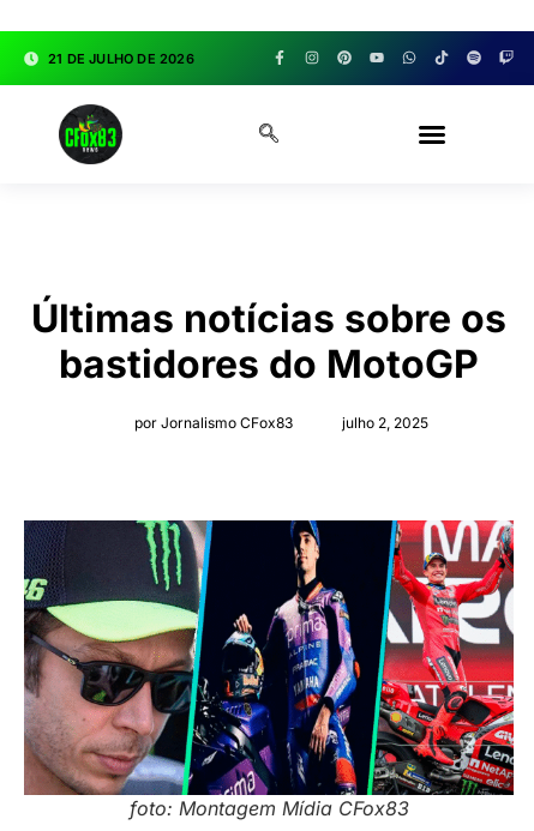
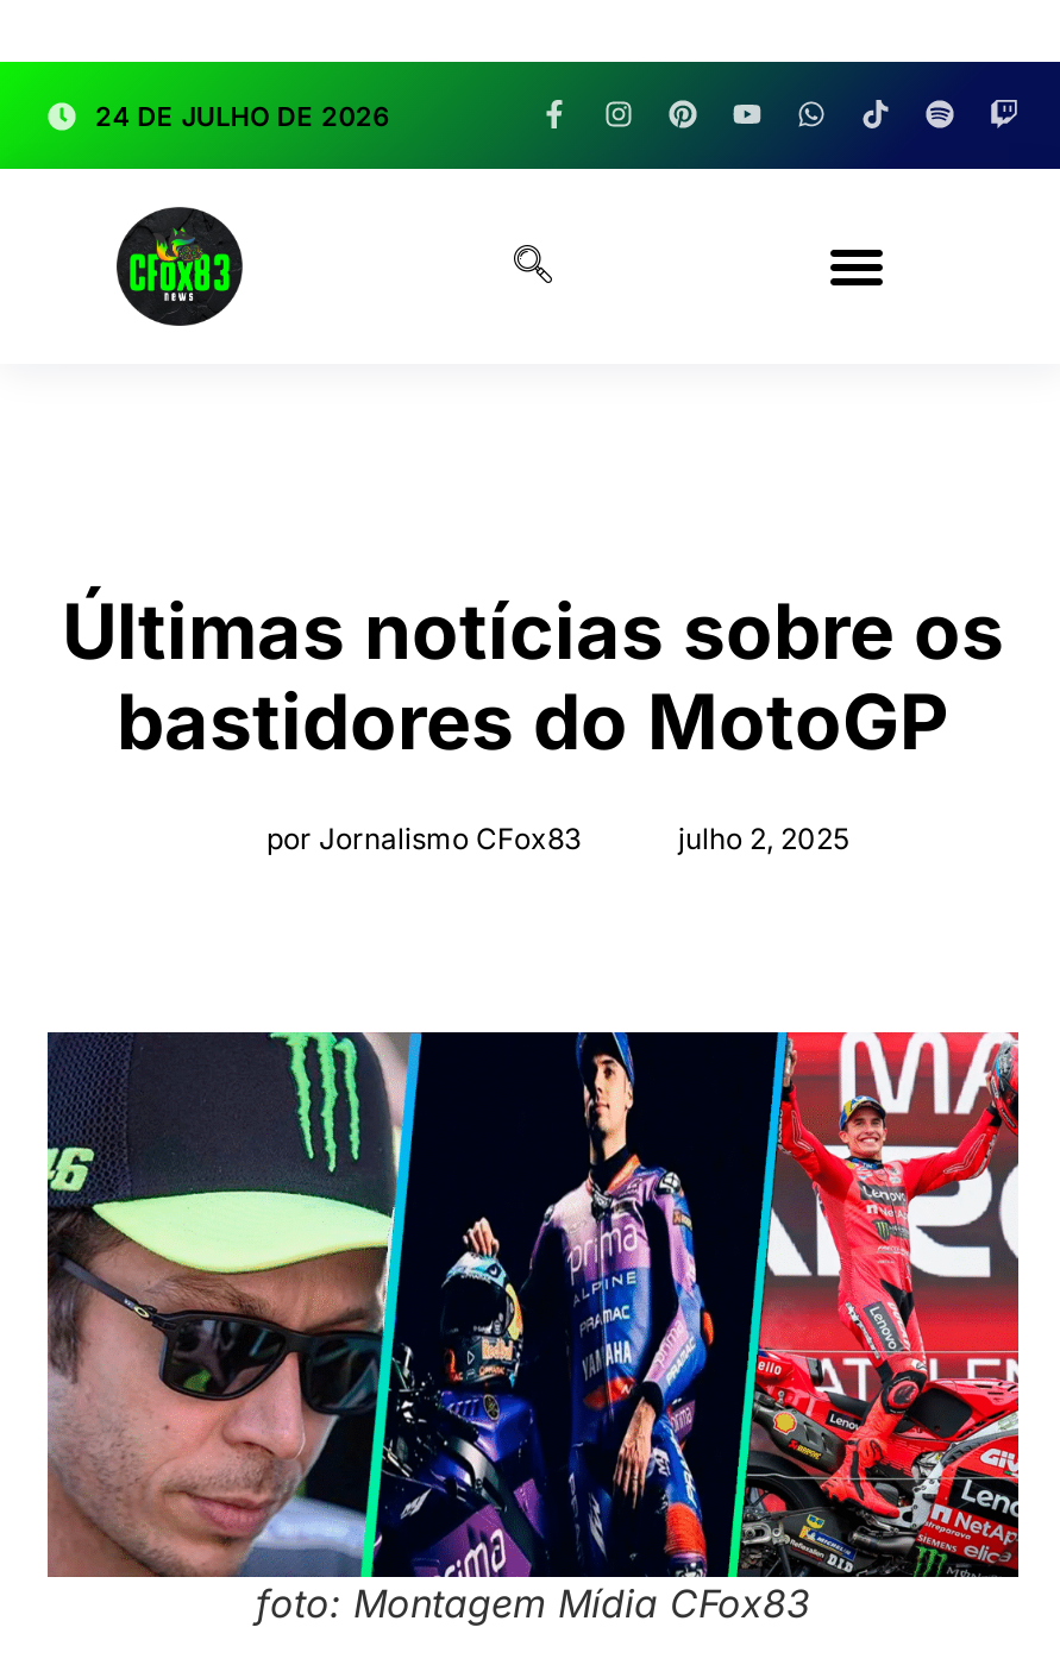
- 21 DE JULHO DE 2026
+ 24 DE JULHO DE 2026
